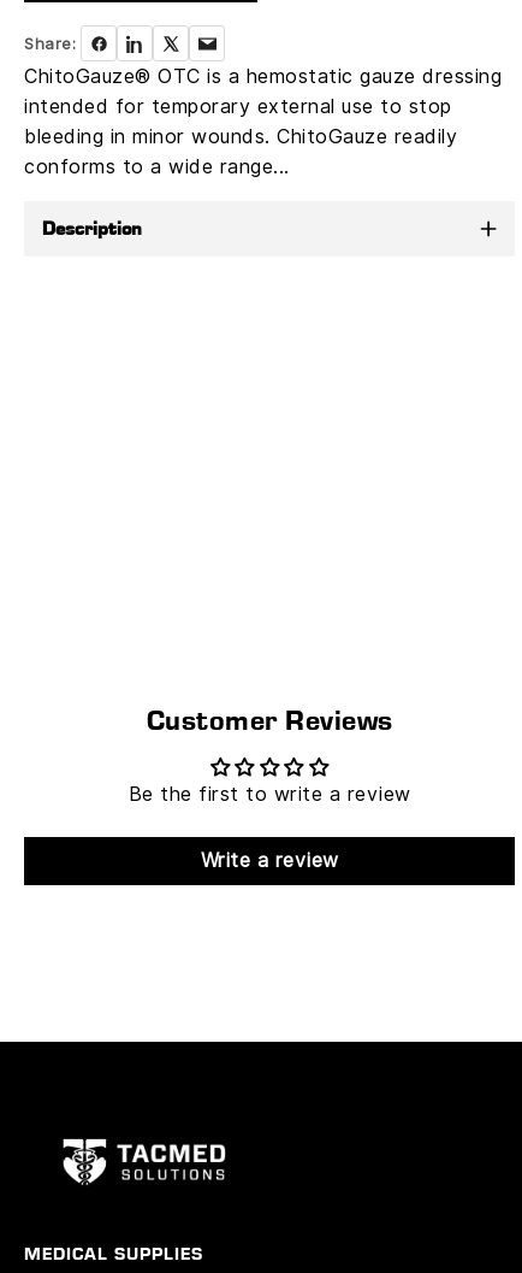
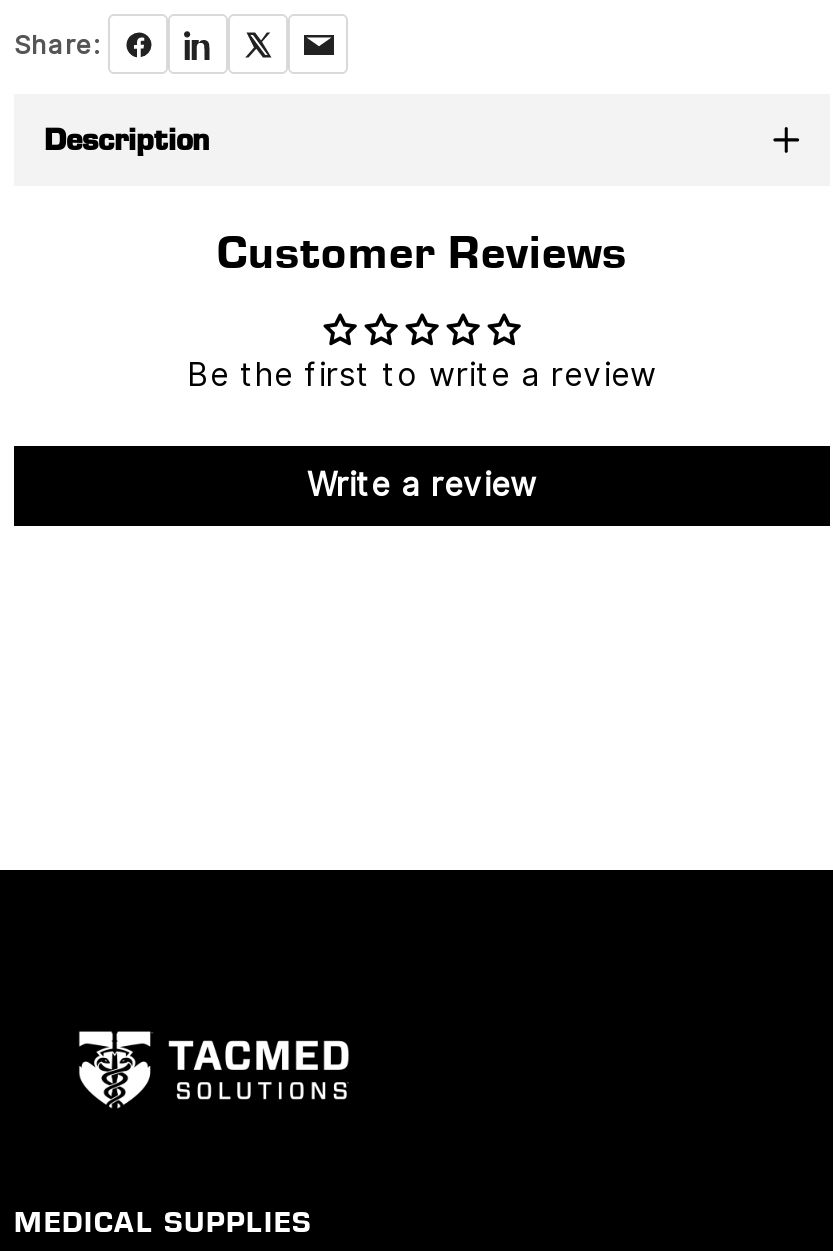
- ChitoGauze® OTC is a hemostatic gauze dressing
- intended for temporary external use to stop
- bleeding in minor wounds. ChitoGauze readily
- conforms to a wide range...

moved up: Customer Reviews | Be the first to write a review | Write a review
